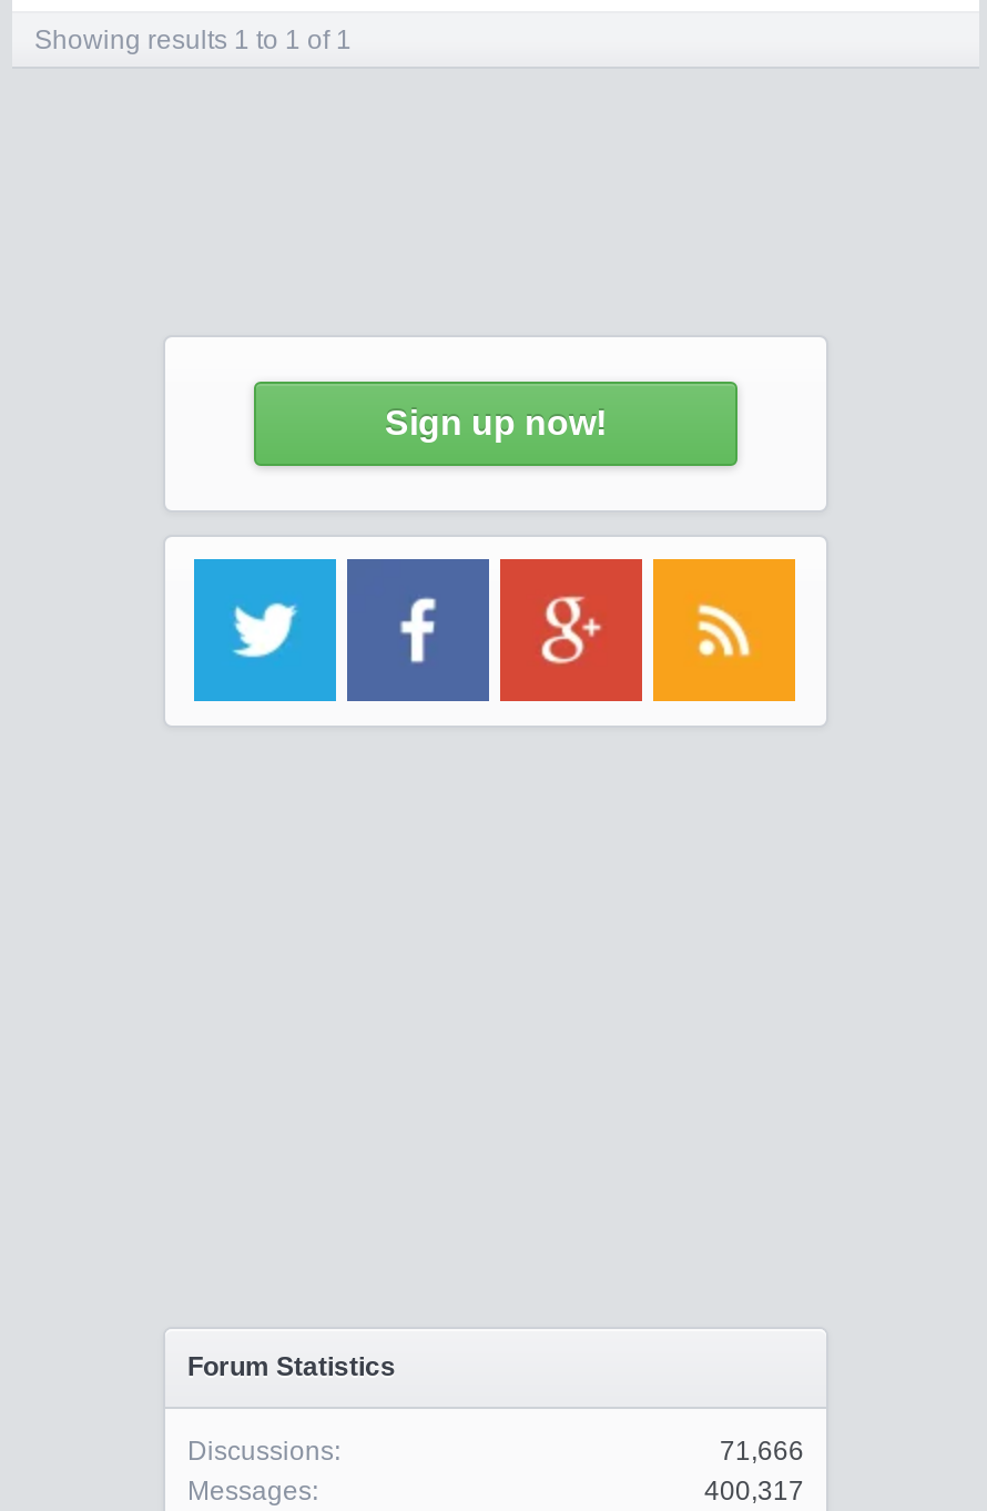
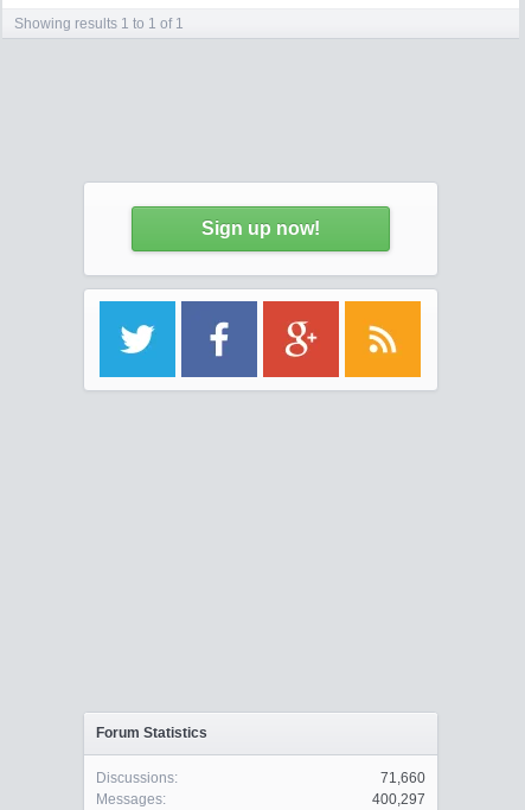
- 71,666
+ 71,660

- 400,317
+ 400,297
